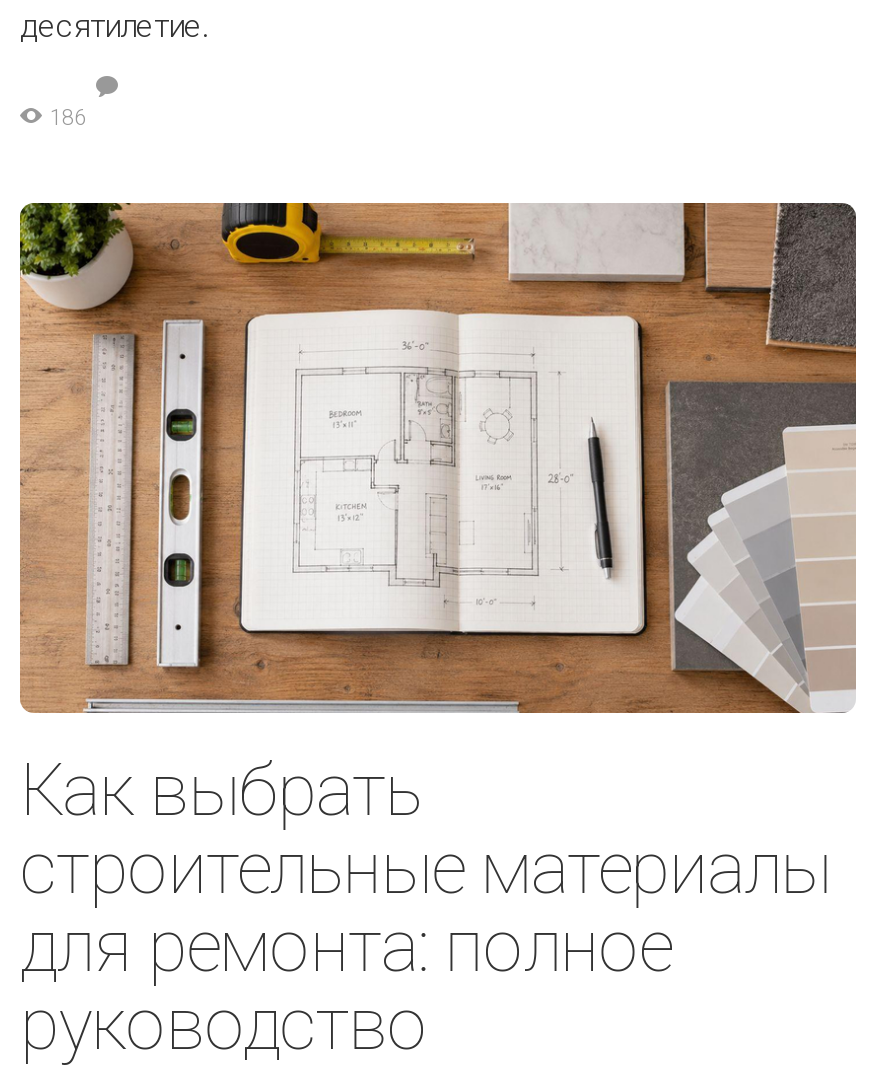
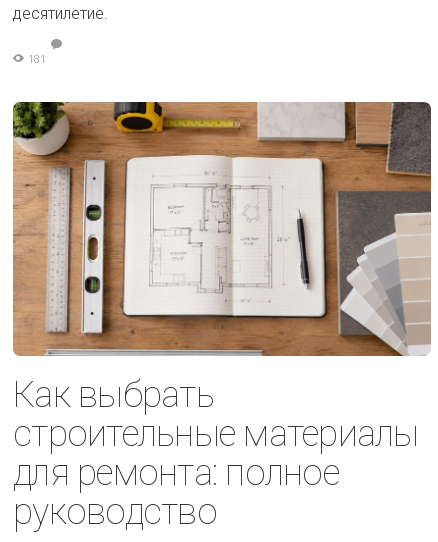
- 186
+ 181
